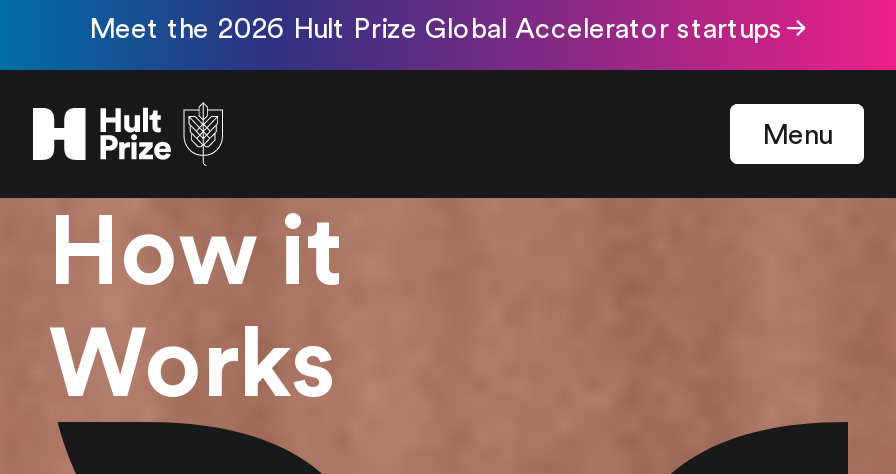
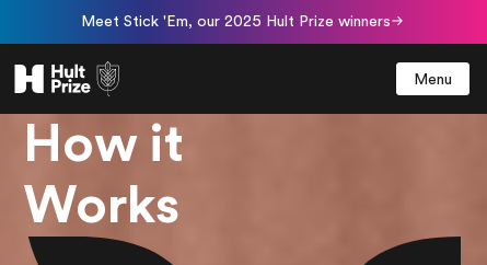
- Meet the 2026 Hult Prize Global Accelerator startups
+ Meet Stick 'Em, our 2025 Hult Prize winners
